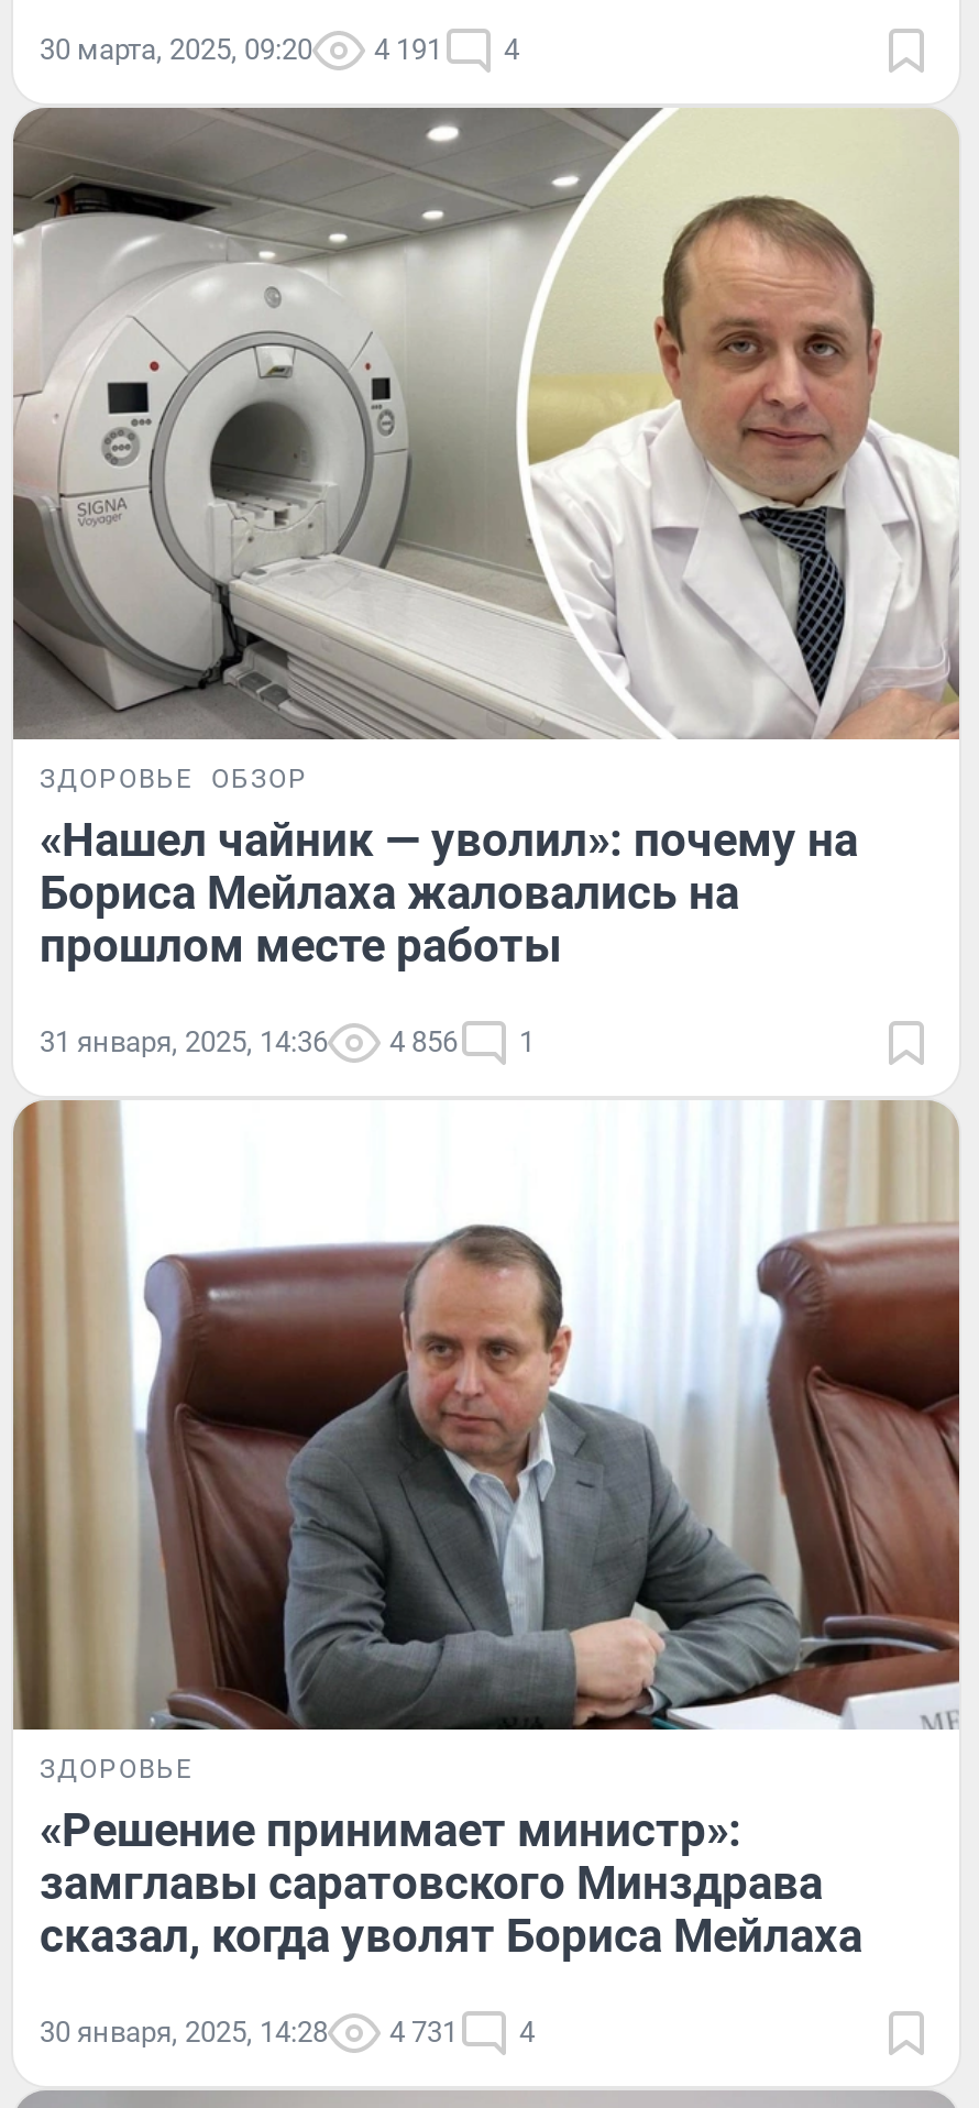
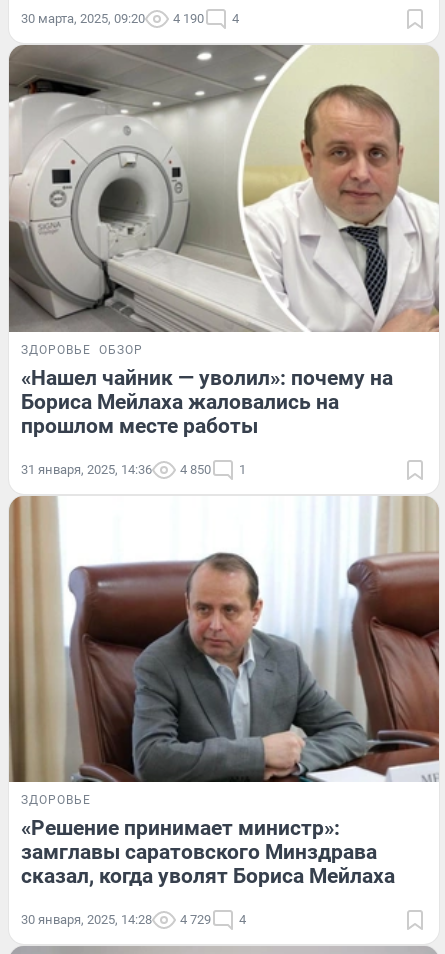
- 30 марта, 2025, 09:20 4 191 4
+ 30 марта, 2025, 09:20 4 190 4

- 31 января, 2025, 14:36 4 856 1
+ 31 января, 2025, 14:36 4 850 1

- 30 января, 2025, 14:28 4 731 4
+ 30 января, 2025, 14:28 4 729 4
